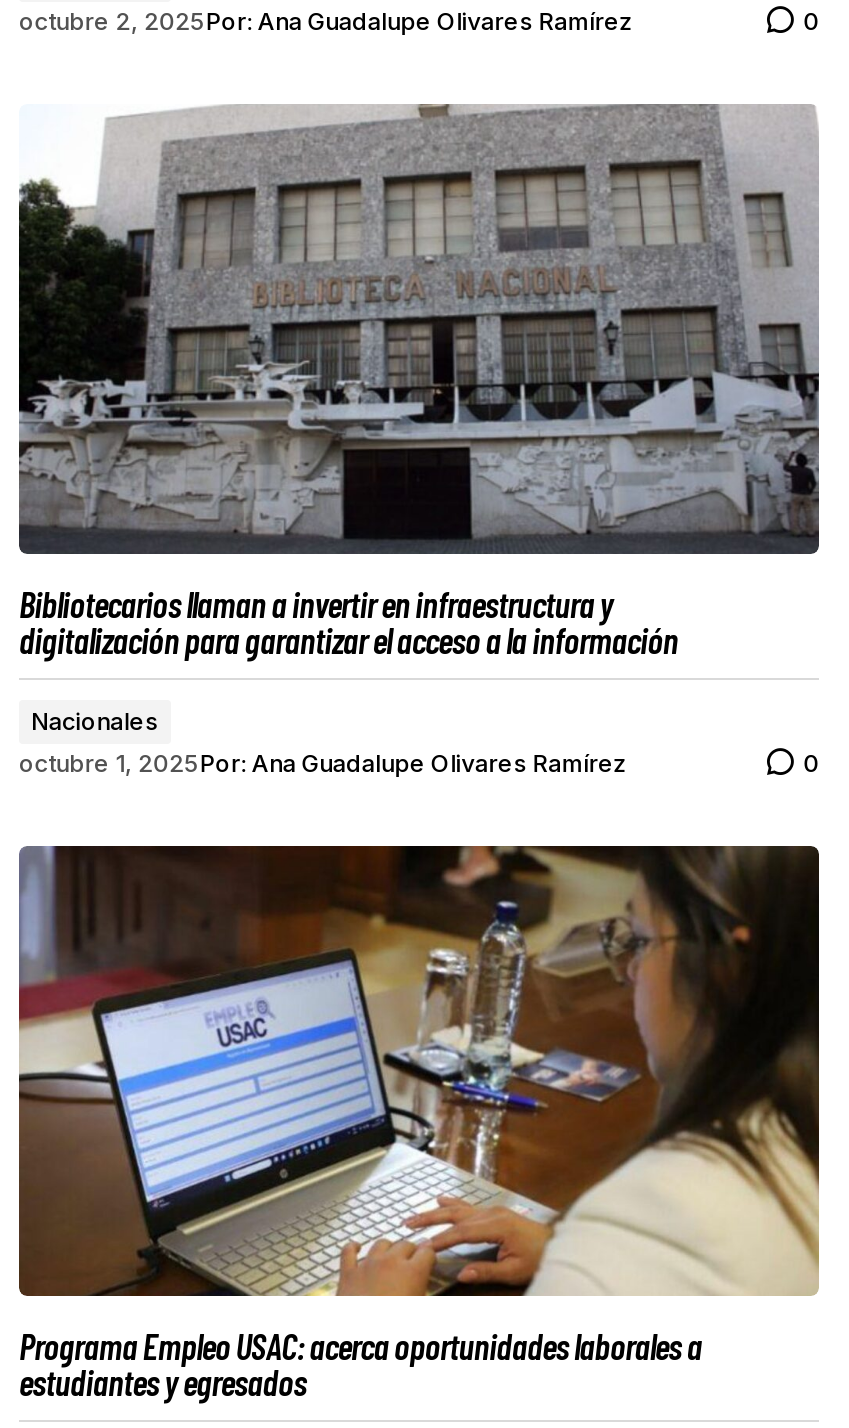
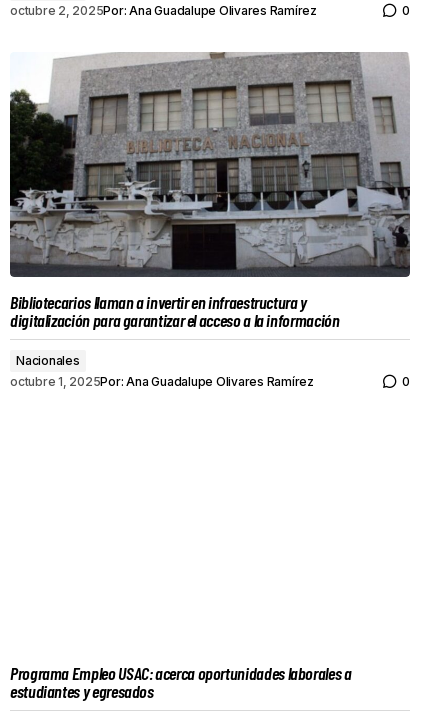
- [image]
